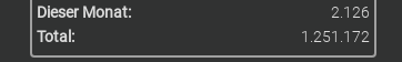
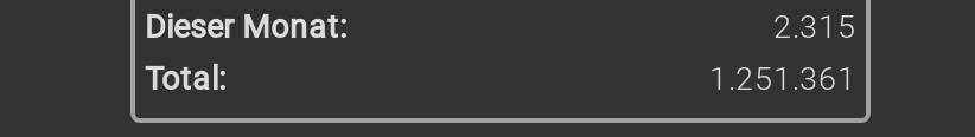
- 2.126
+ 2.315

- 1.251.172
+ 1.251.361
